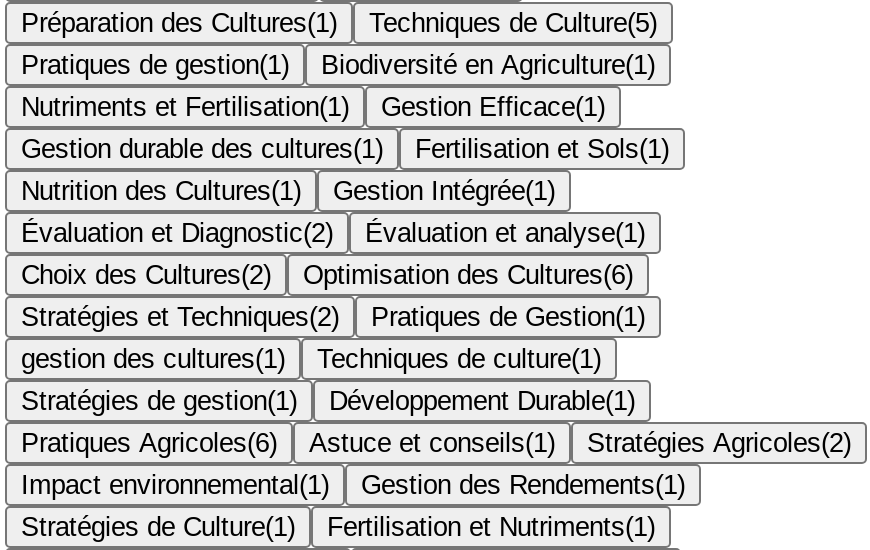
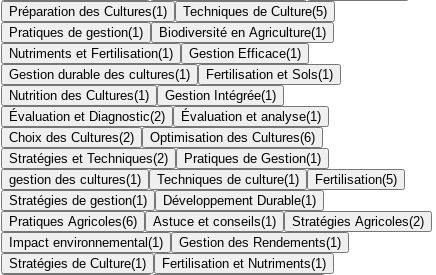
+ Fertilisation(5)
